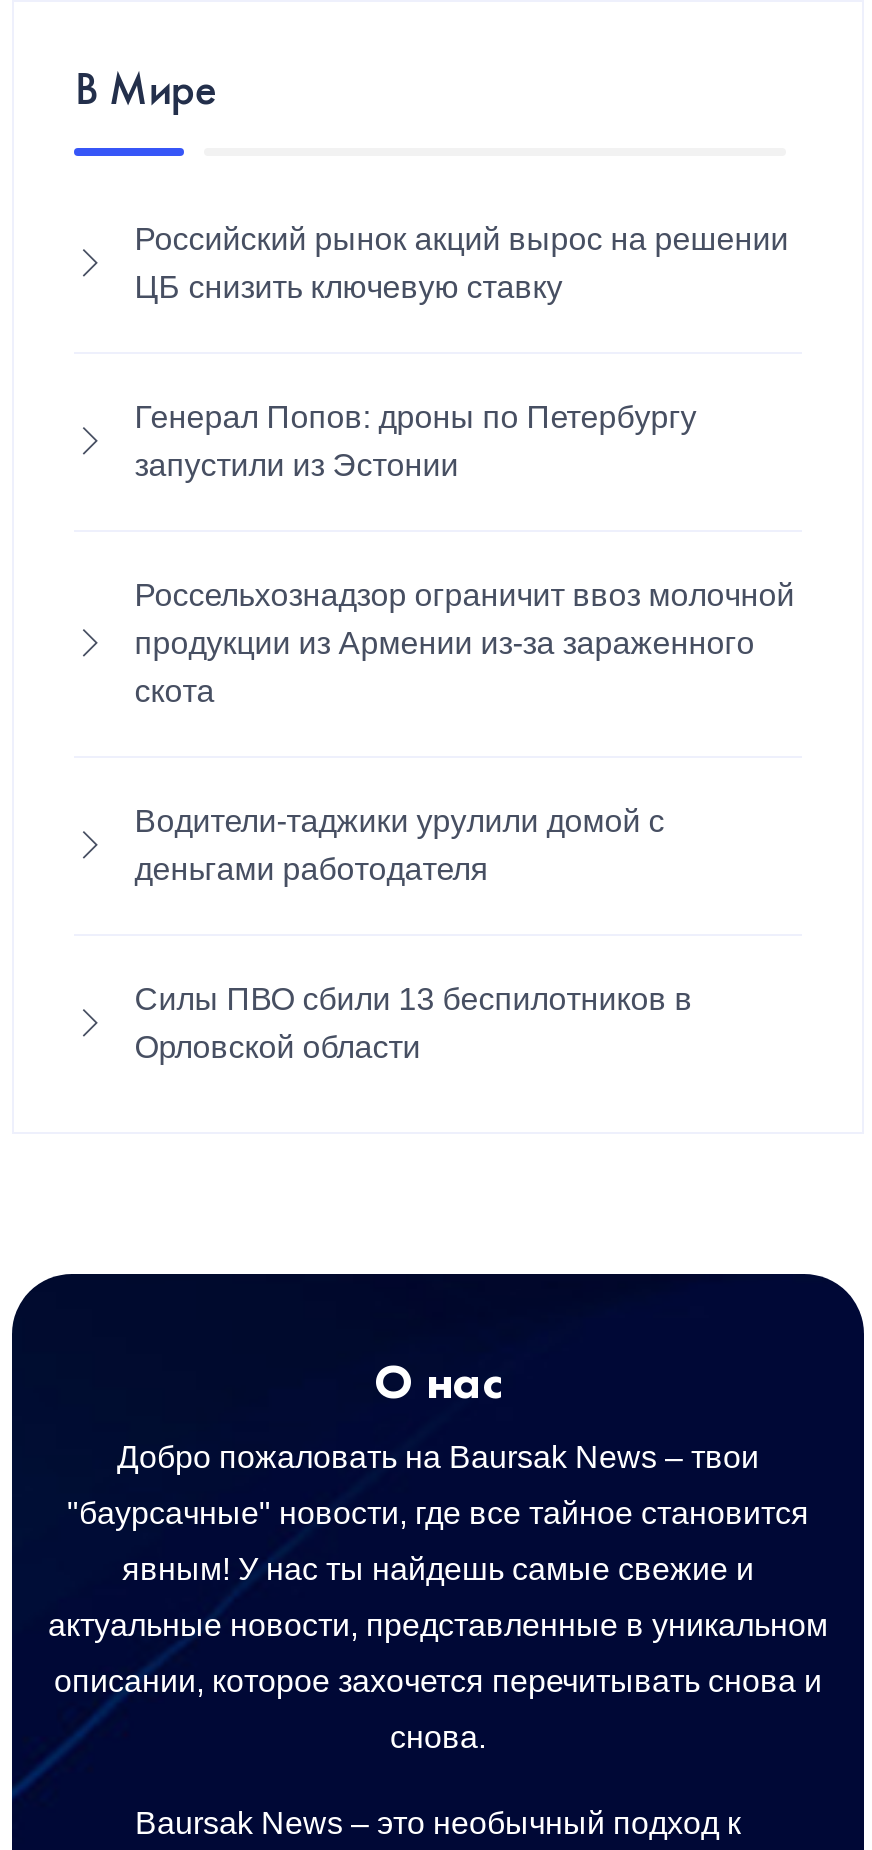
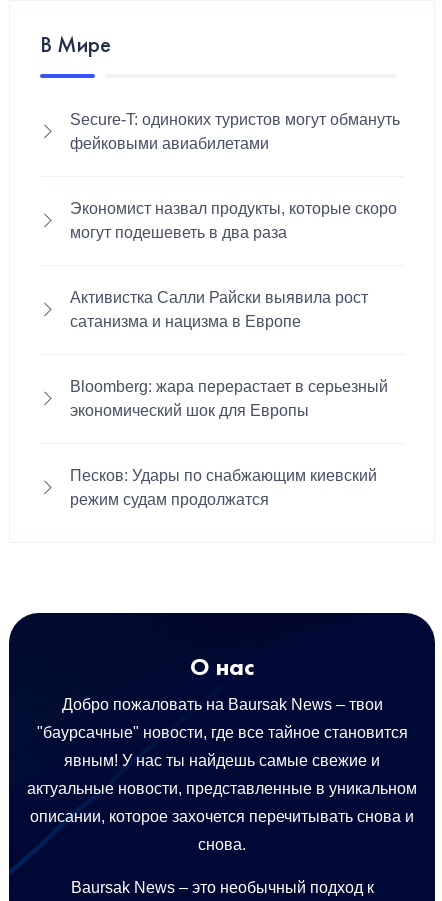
- Российский рынок акций вырос на решении
- ЦБ снизить ключевую ставку
+ Secure-T: одиноких туристов могут обмануть
+ фейковыми авиабилетами

- Генерал Попов: дроны по Петербургу
- запустили из Эстонии
+ Экономист назвал продукты, которые скоро
+ могут подешеветь в два раза

- Россельхознадзор ограничит ввоз молочной
- продукции из Армении из-за зараженного
- скота
+ Активистка Салли Райски выявила рост
+ сатанизма и нацизма в Европе

- Водители-таджики урулили домой с
- деньгами работодателя
+ Bloomberg: жара перерастает в серьезный
+ экономический шок для Европы

- Силы ПВО сбили 13 беспилотников в
- Орловской области
+ Песков: Удары по снабжающим киевский
+ режим судам продолжатся
